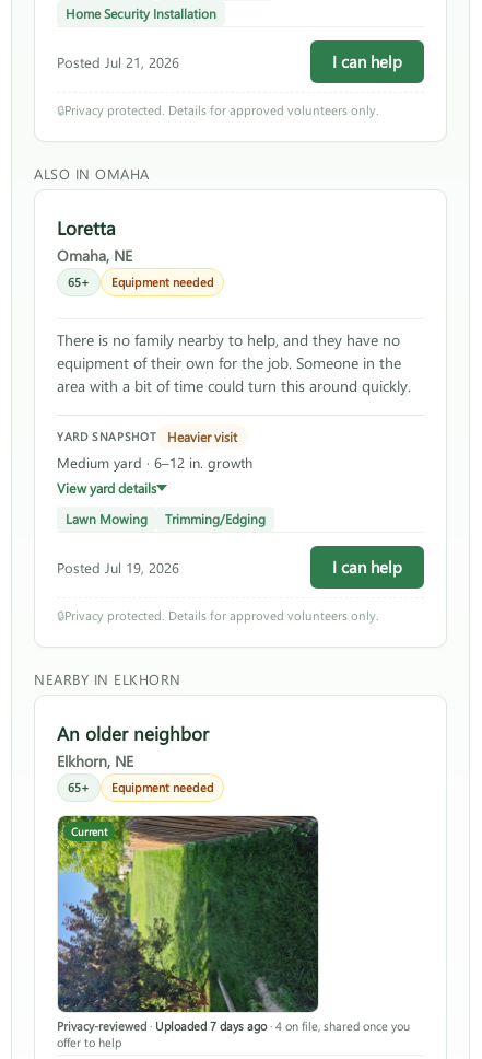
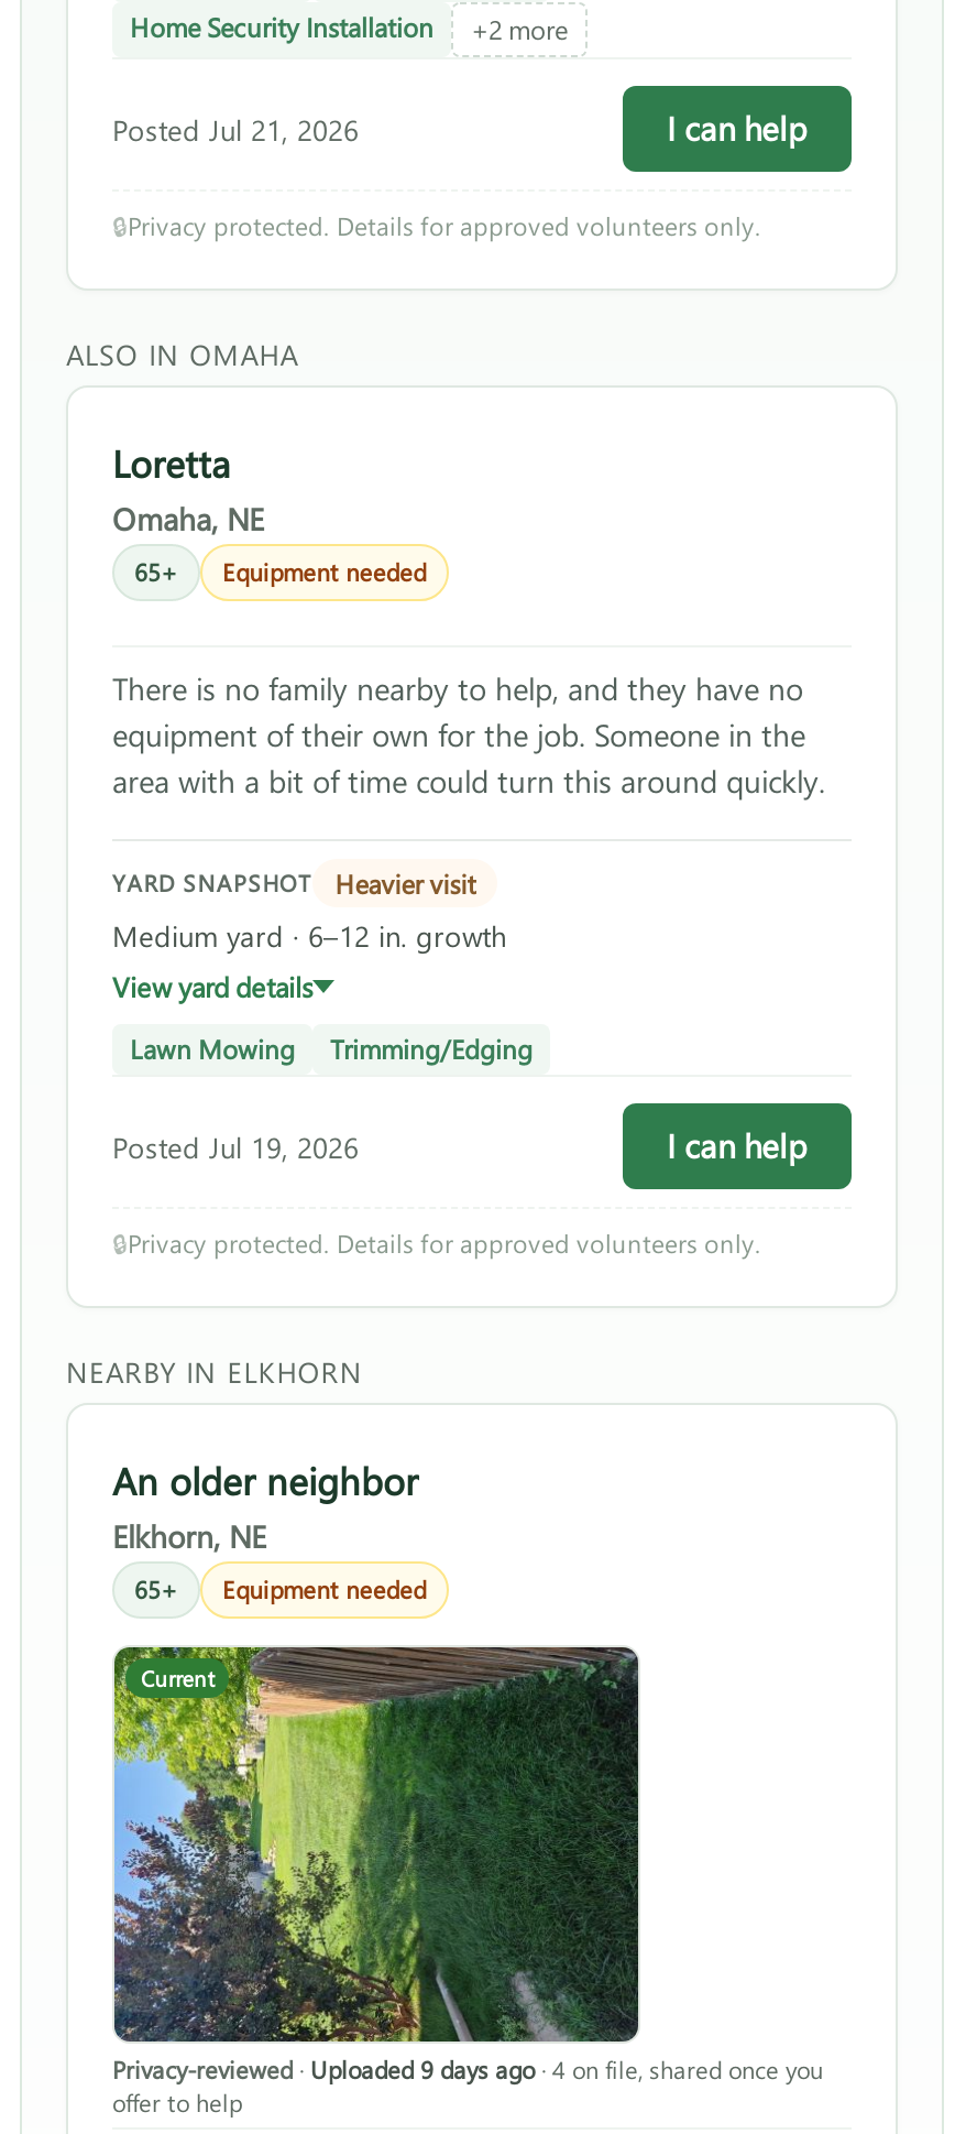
+ +2 more

- Privacy-reviewed · Uploaded 7 days ago · 4 on file, shared once you
+ Privacy-reviewed · Uploaded 9 days ago · 4 on file, shared once you
